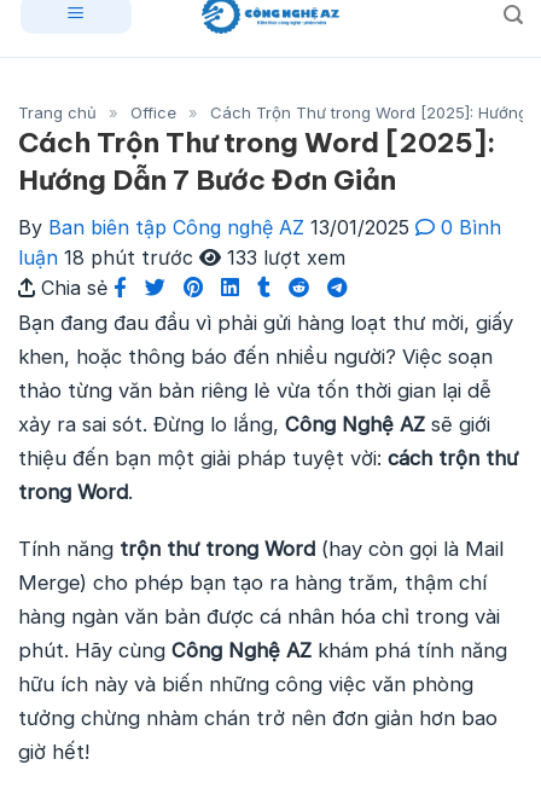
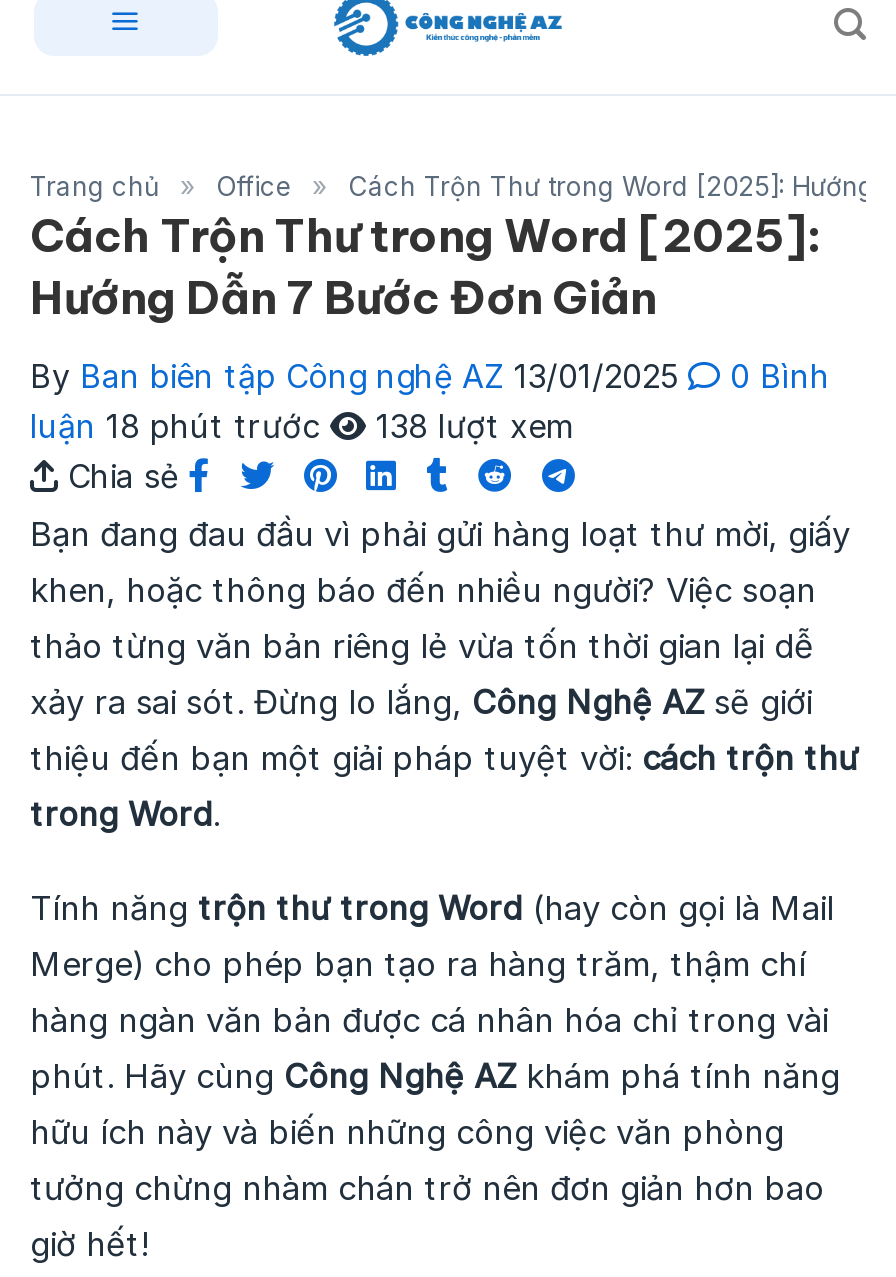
- luận 18 phút trước 133 lượt xem
+ luận 18 phút trước 138 lượt xem
